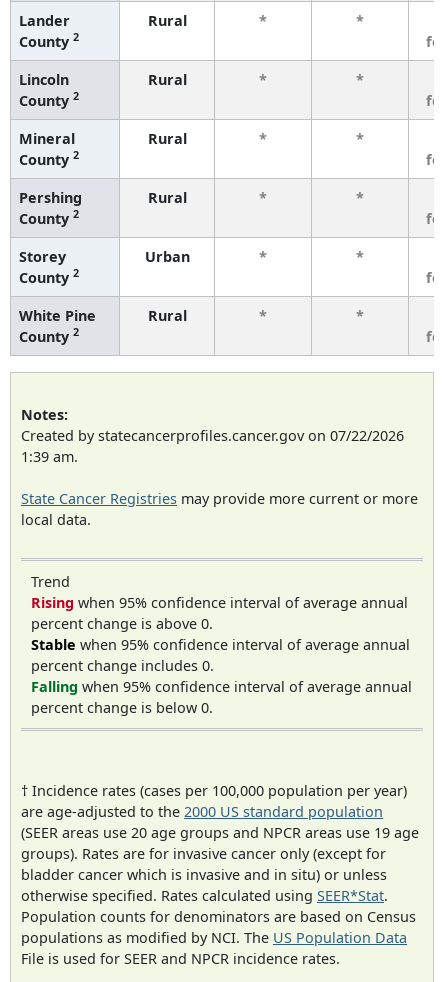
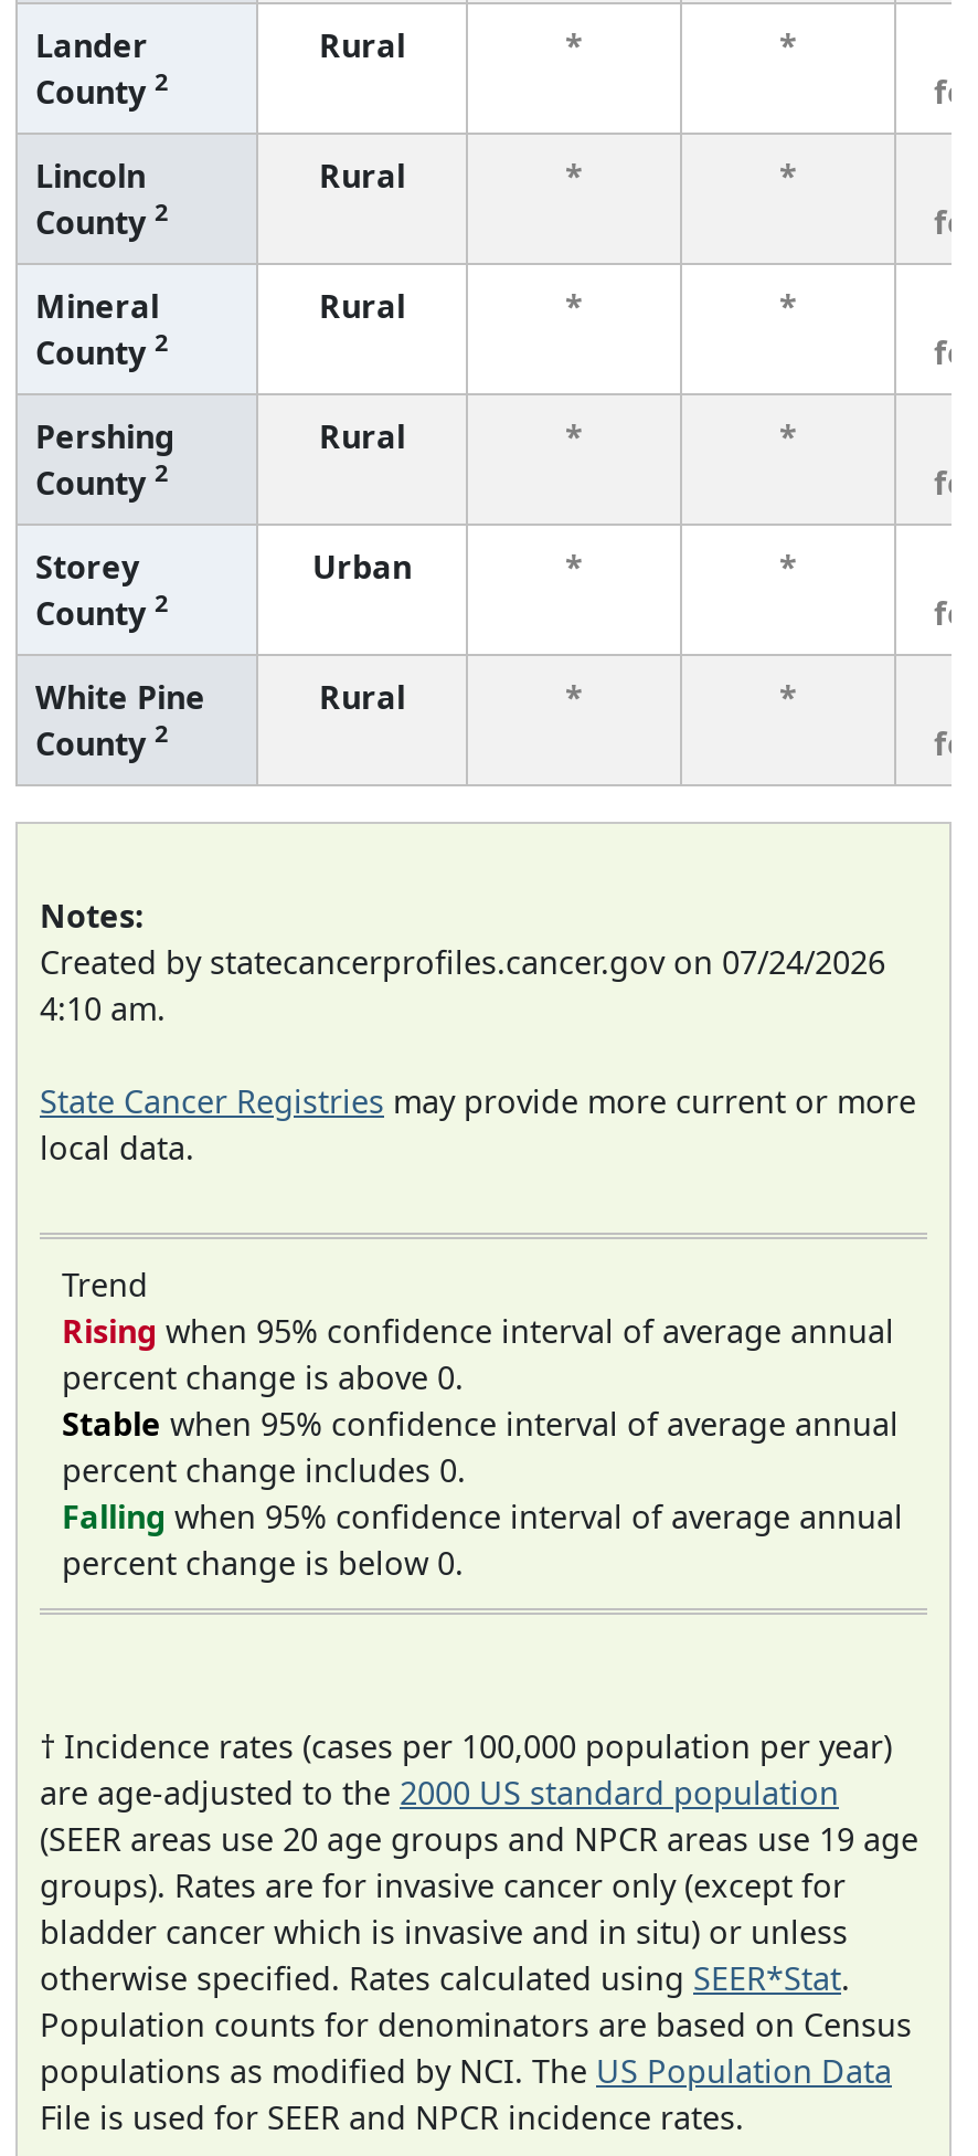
- Created by statecancerprofiles.cancer.gov on 07/22/2026
+ Created by statecancerprofiles.cancer.gov on 07/24/2026

- 1:39 am.
+ 4:10 am.
